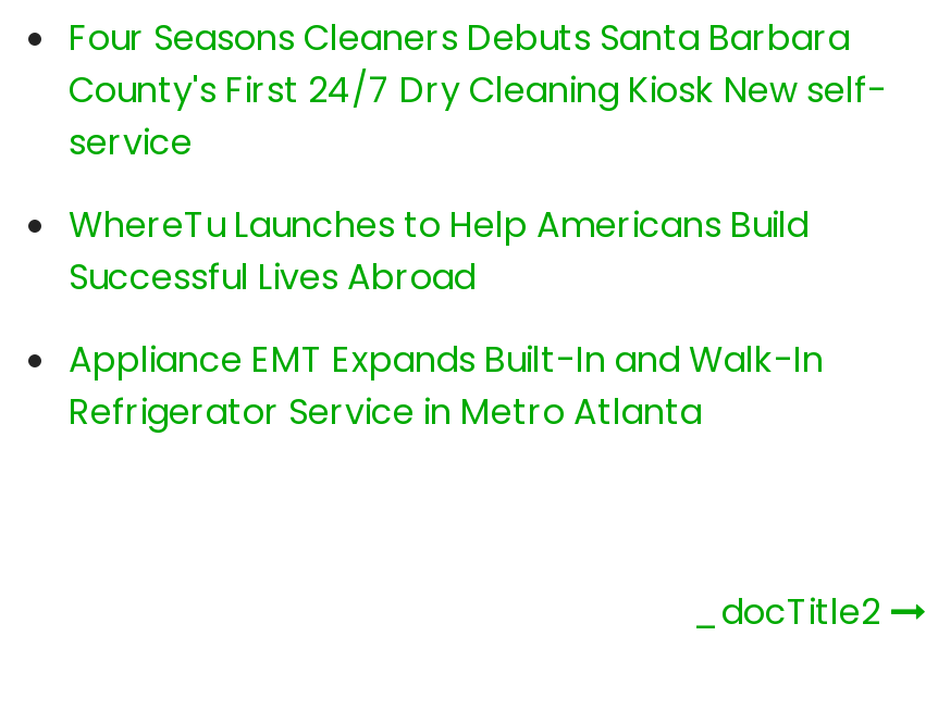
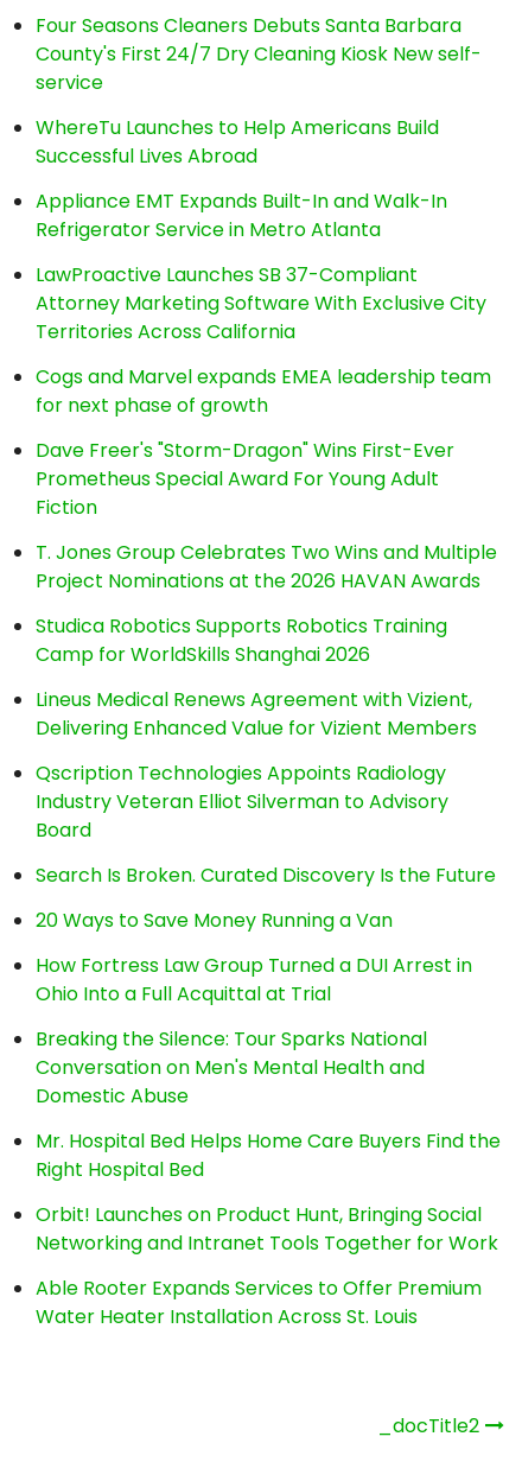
+ LawProactive Launches SB 37-Compliant
+ Attorney Marketing Software With Exclusive City
+ Territories Across California
+ Cogs and Marvel expands EMEA leadership team
+ for next phase of growth
+ Dave Freer's "Storm-Dragon" Wins First-Ever
+ Prometheus Special Award For Young Adult
+ Fiction
+ T. Jones Group Celebrates Two Wins and Multiple
+ Project Nominations at the 2026 HAVAN Awards
+ Studica Robotics Supports Robotics Training
+ Camp for WorldSkills Shanghai 2026
+ Lineus Medical Renews Agreement with Vizient,
+ Delivering Enhanced Value for Vizient Members
+ Qscription Technologies Appoints Radiology
+ Industry Veteran Elliot Silverman to Advisory
+ Board
+ Search Is Broken. Curated Discovery Is the Future
+ 20 Ways to Save Money Running a Van
+ How Fortress Law Group Turned a DUI Arrest in
+ Ohio Into a Full Acquittal at Trial
+ Breaking the Silence: Tour Sparks National
+ Conversation on Men's Mental Health and
+ Domestic Abuse
+ Mr. Hospital Bed Helps Home Care Buyers Find the
+ Right Hospital Bed
+ Orbit! Launches on Product Hunt, Bringing Social
+ Networking and Intranet Tools Together for Work
+ Able Rooter Expands Services to Offer Premium
+ Water Heater Installation Across St. Louis
